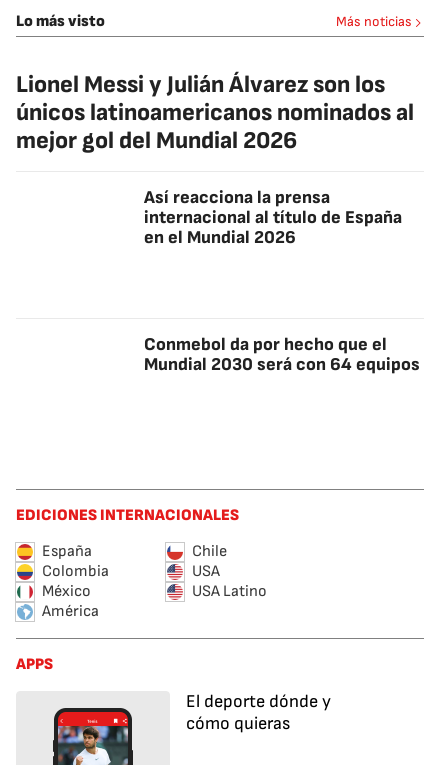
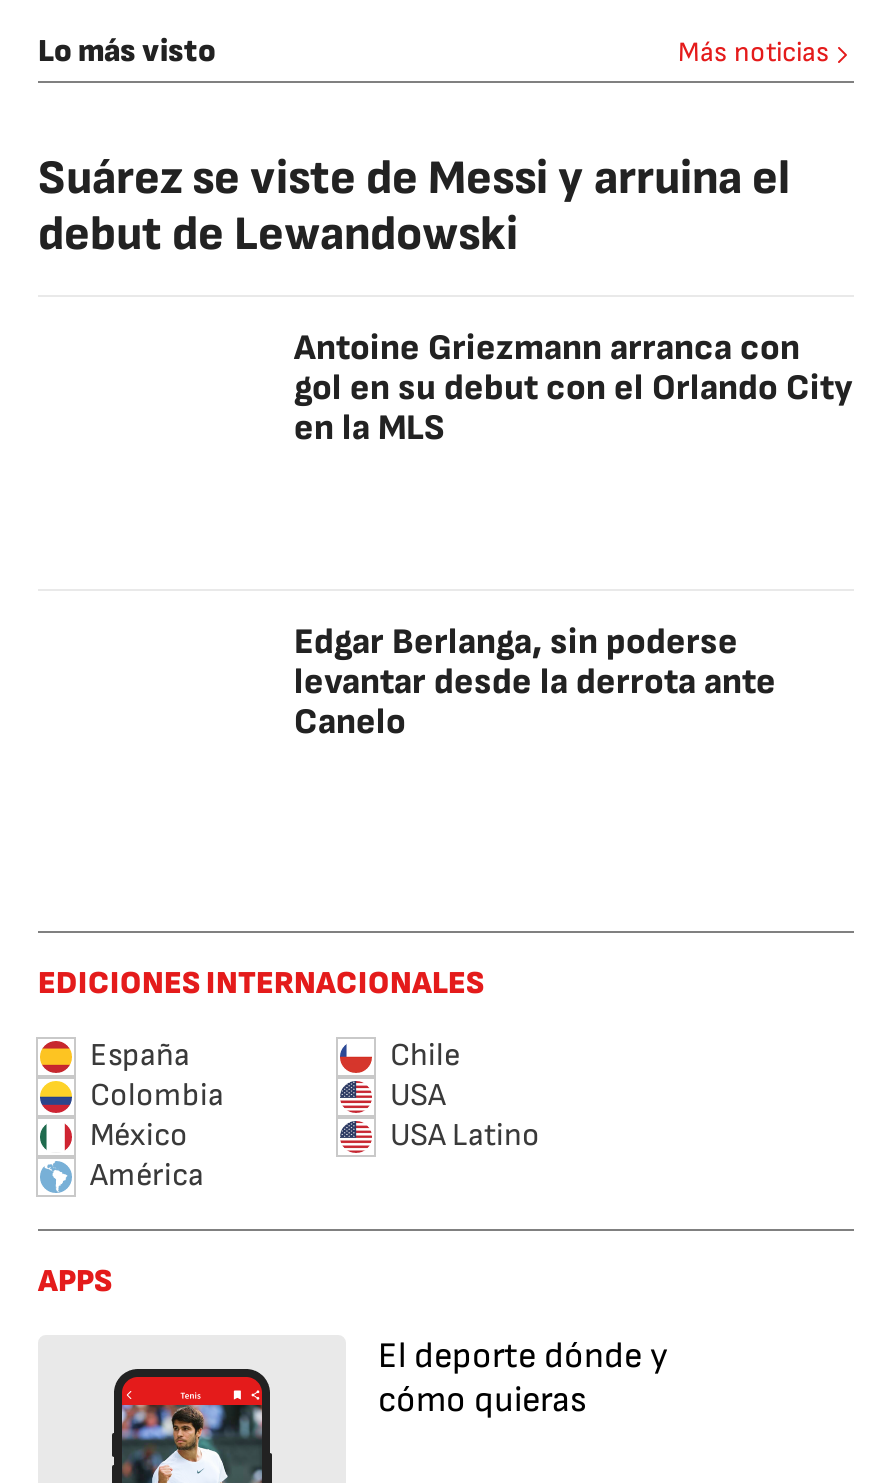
- Lionel Messi y Julián Álvarez son los
- únicos latinoamericanos nominados al
- mejor gol del Mundial 2026
+ Suárez se viste de Messi y arruina el
+ debut de Lewandowski

- Así reacciona la prensa
- internacional al título de España
- en el Mundial 2026
+ Antoine Griezmann arranca con
+ gol en su debut con el Orlando City
+ en la MLS

- Conmebol da por hecho que el
- Mundial 2030 será con 64 equipos
+ Edgar Berlanga, sin poderse
+ levantar desde la derrota ante
+ Canelo
